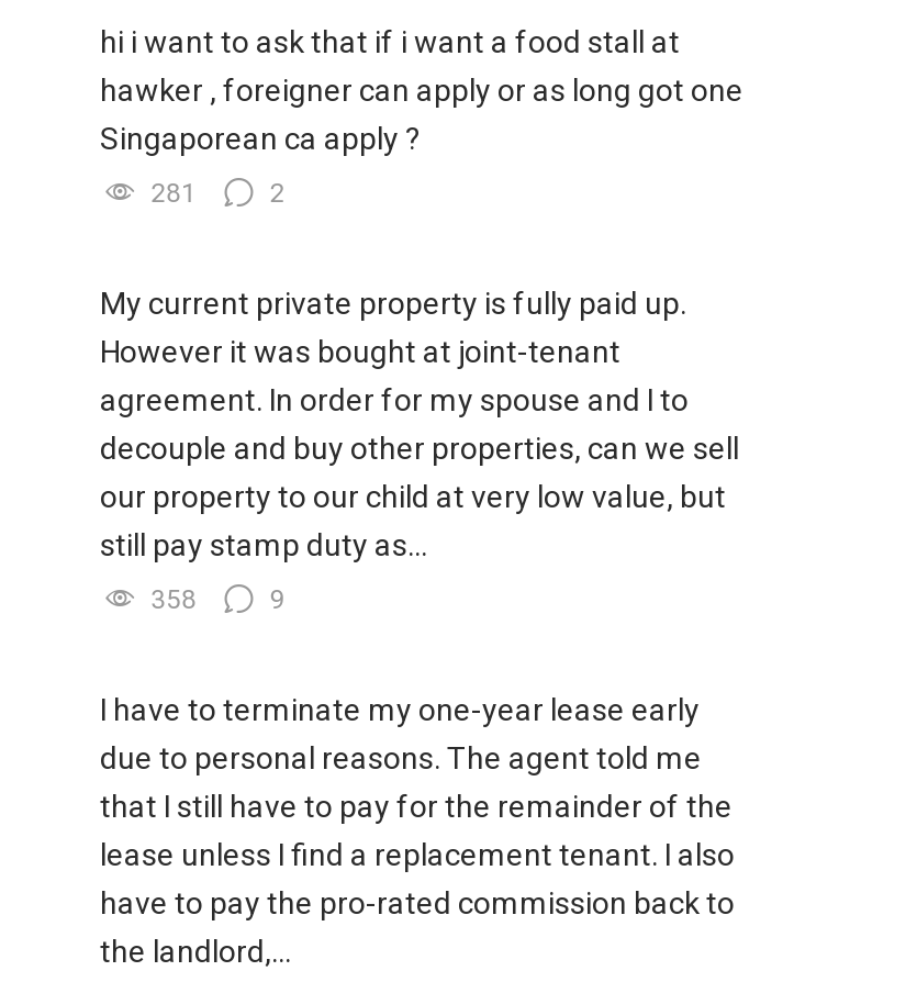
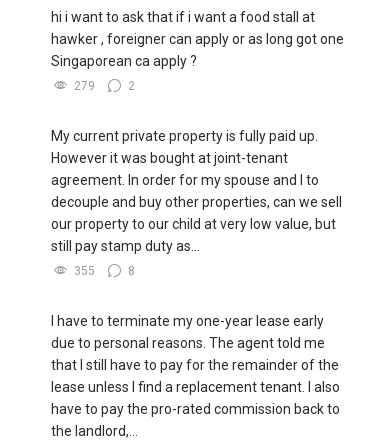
- 281
+ 279

- 358
+ 355

- 9
+ 8
